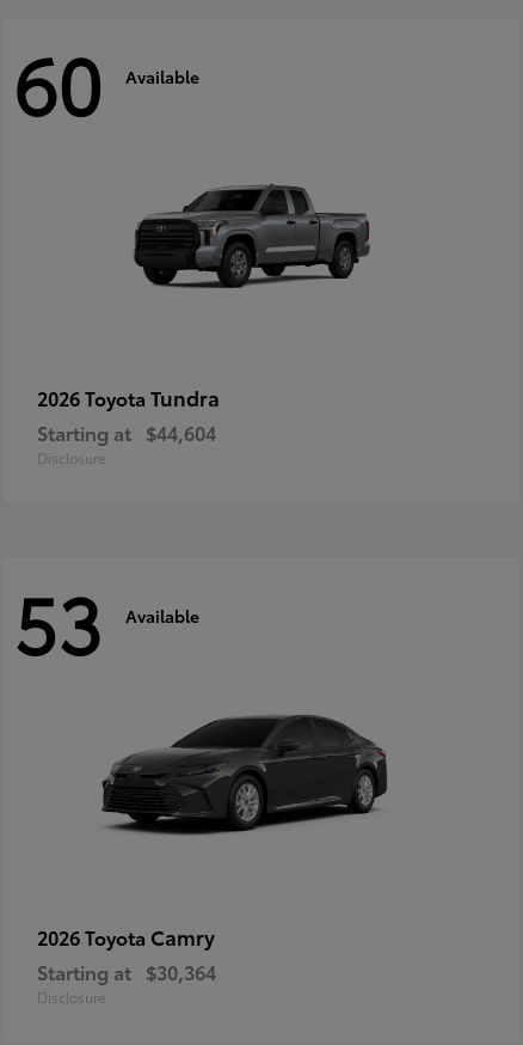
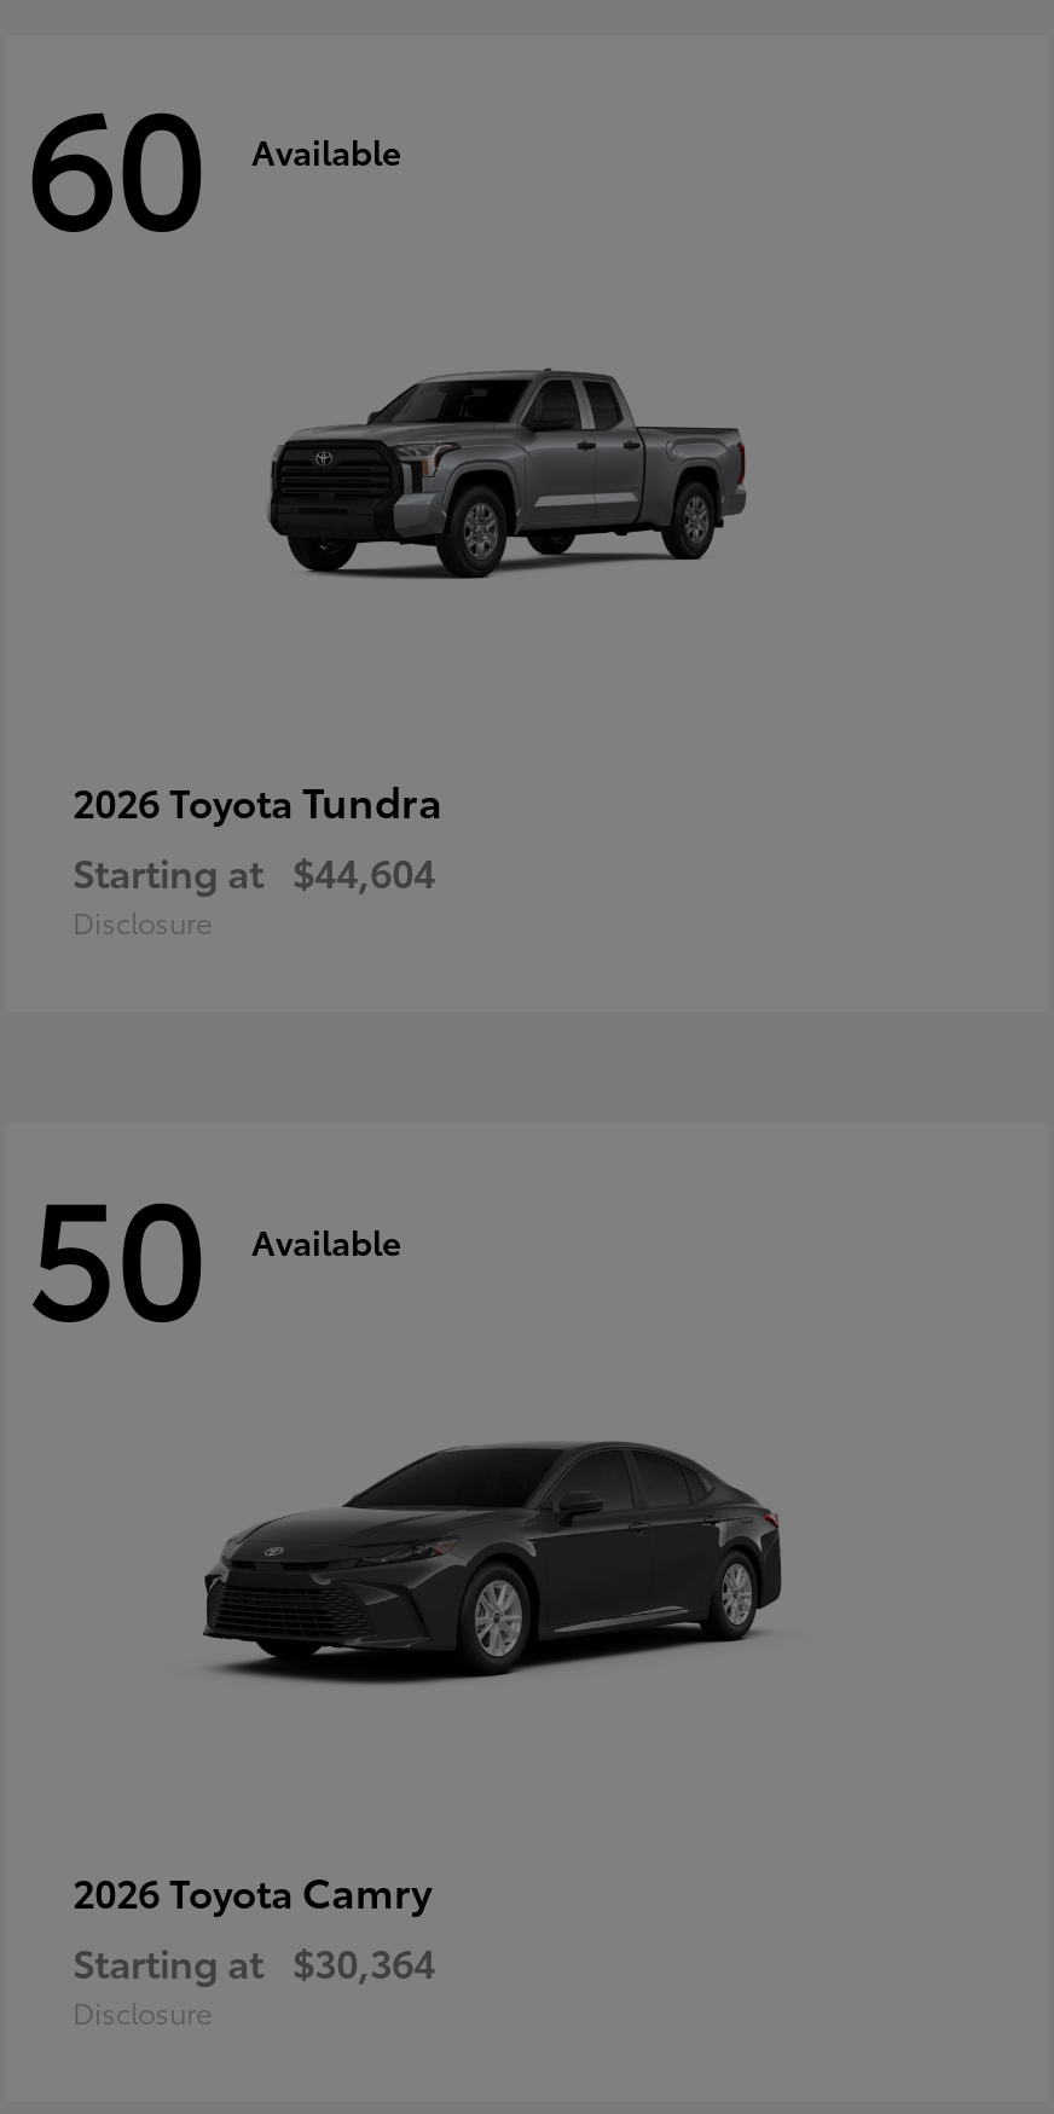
- 53 Available
+ 50 Available
